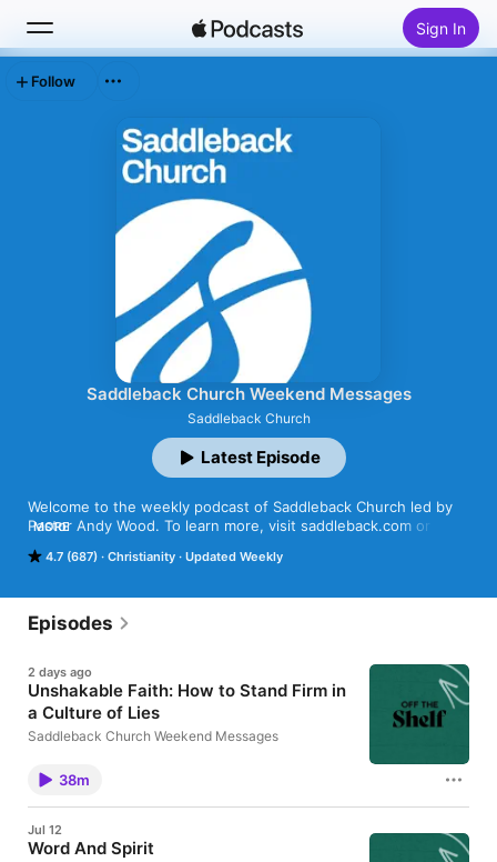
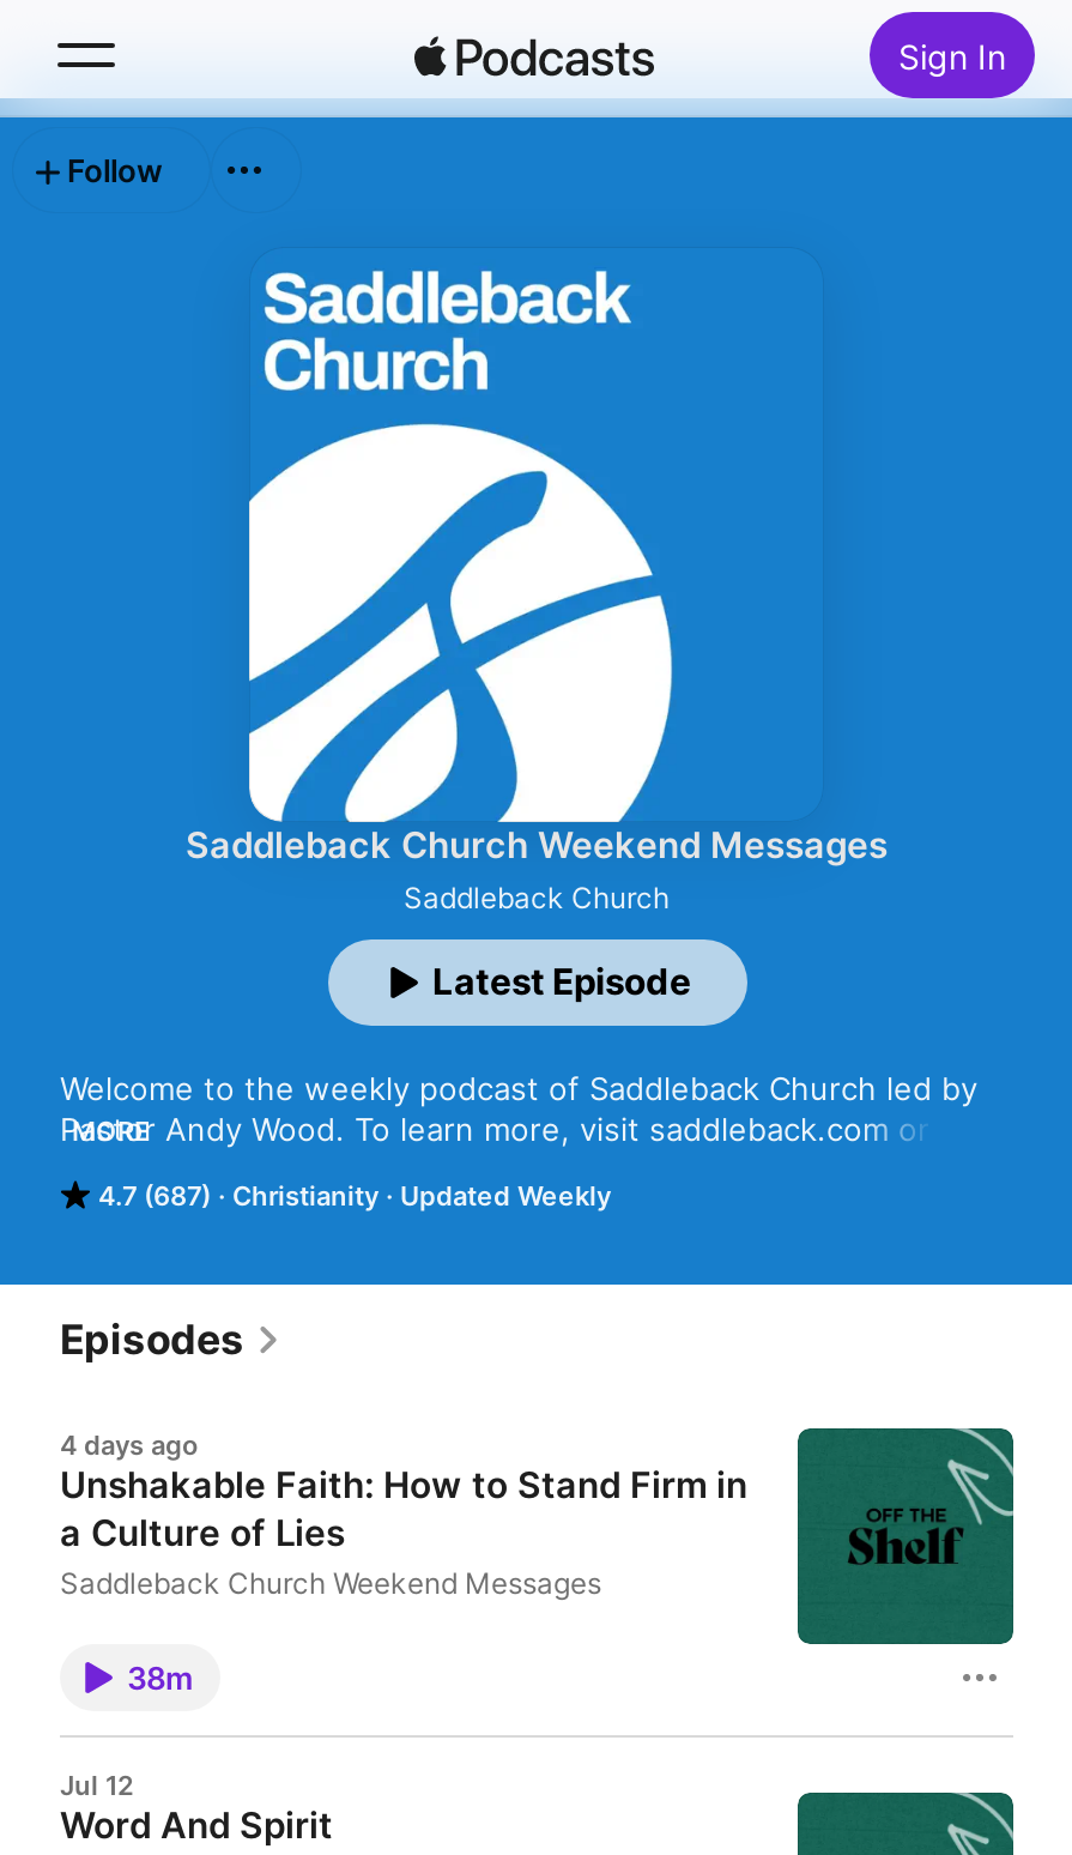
- 2 days ago
+ 4 days ago
